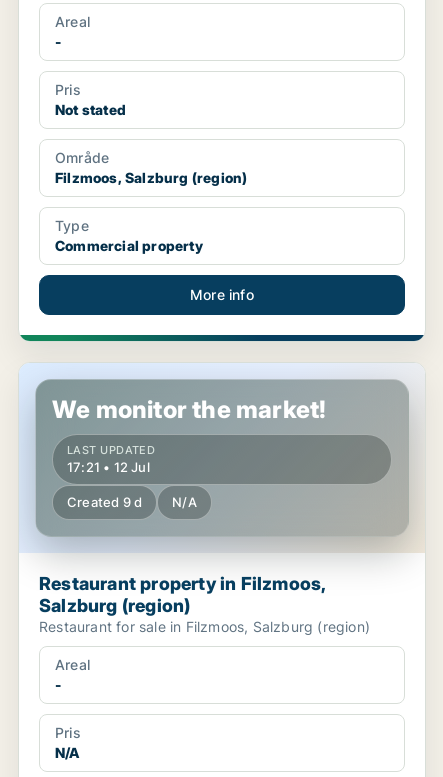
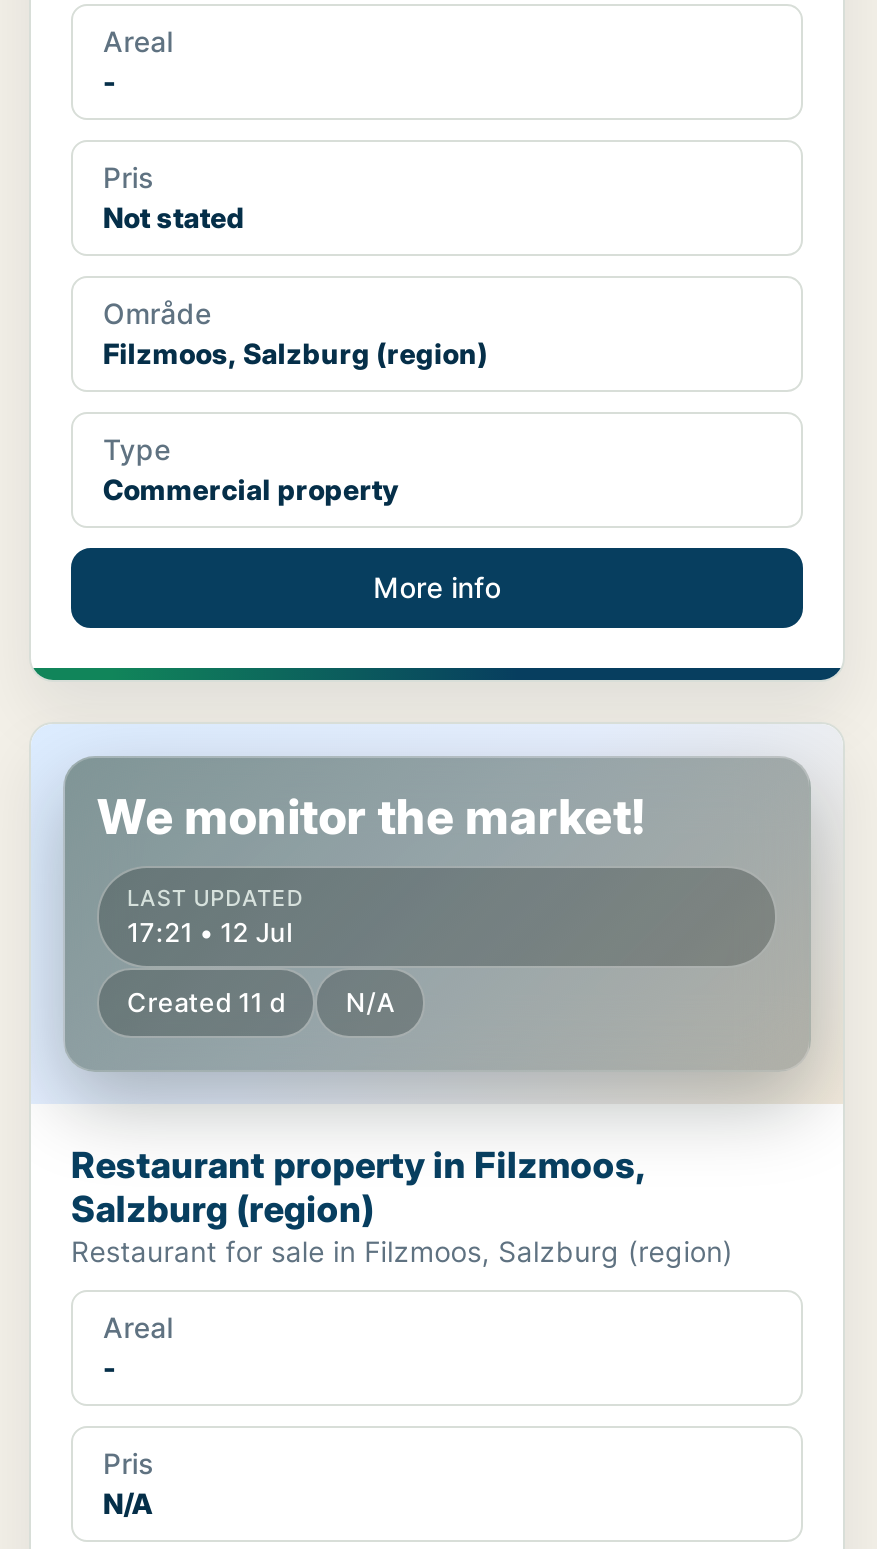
- Created 9 d N/A
+ Created 11 d N/A
